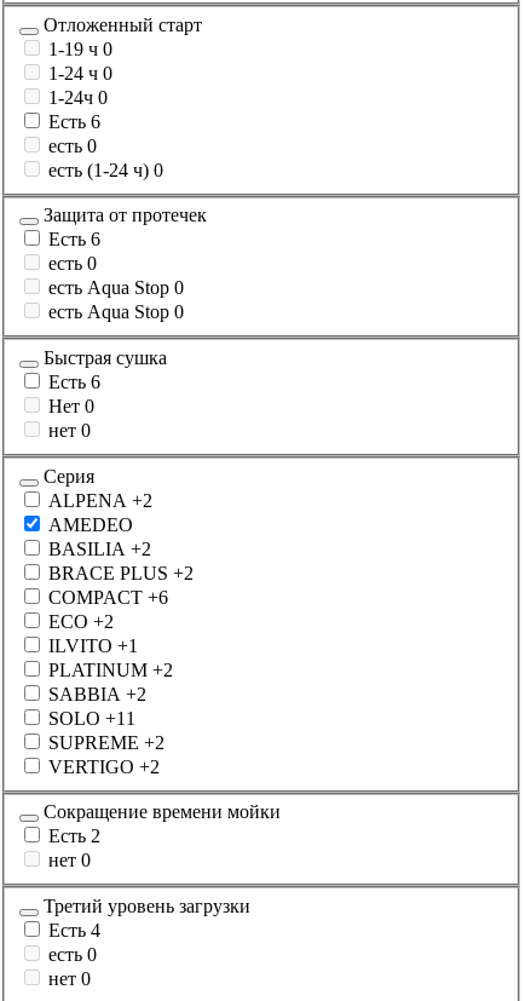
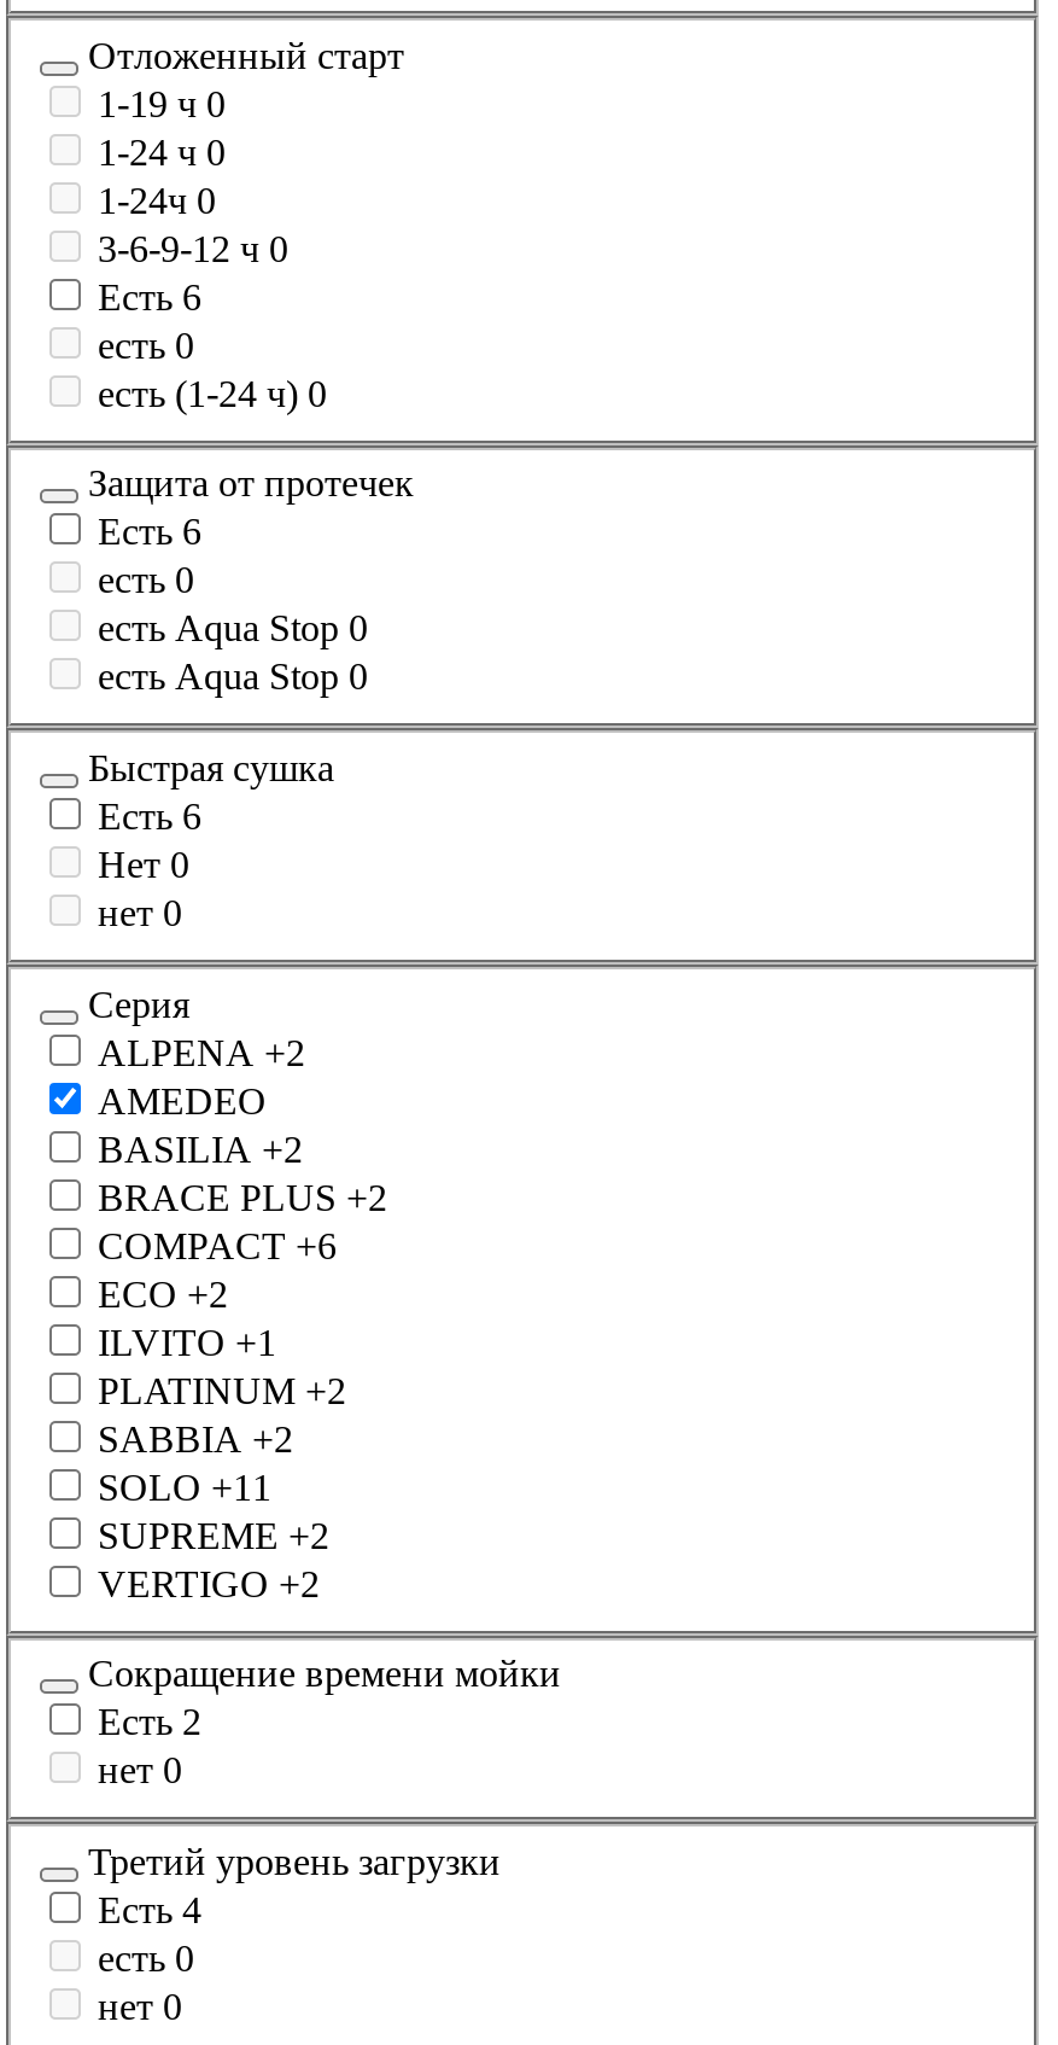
+ 3-6-9-12 ч 0
